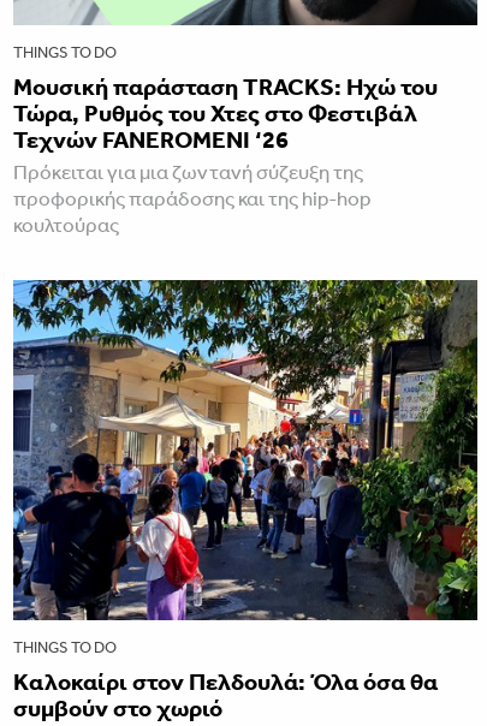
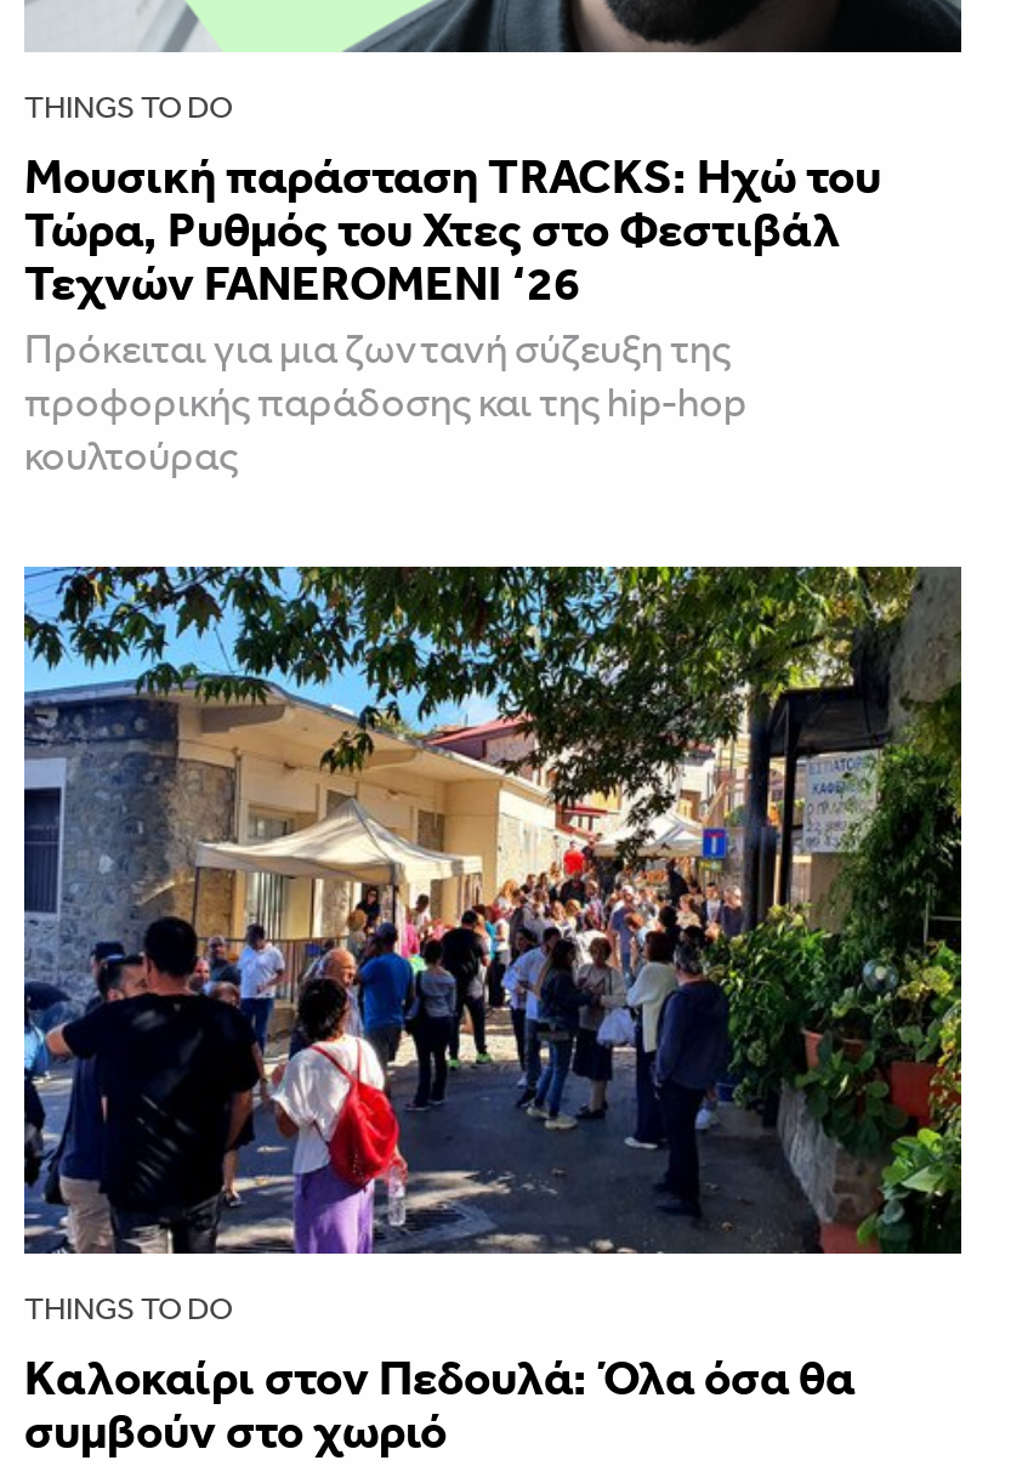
- Kαλοκαίρι στον Πελδουλά: Όλα όσα θα
+ Kαλοκαίρι στον Πεδουλά: Όλα όσα θα
